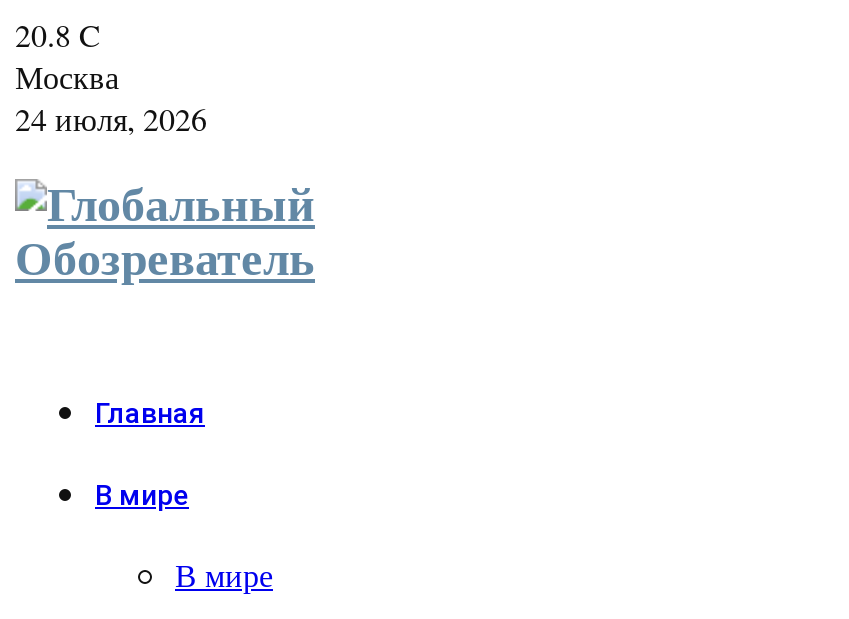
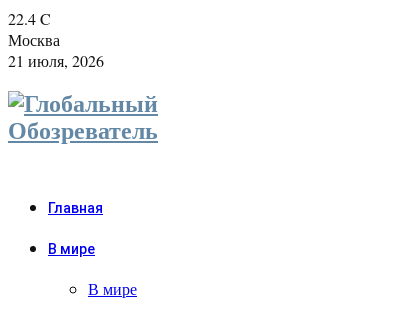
- 20.8 C
+ 22.4 C

- 24 июля, 2026
+ 21 июля, 2026
